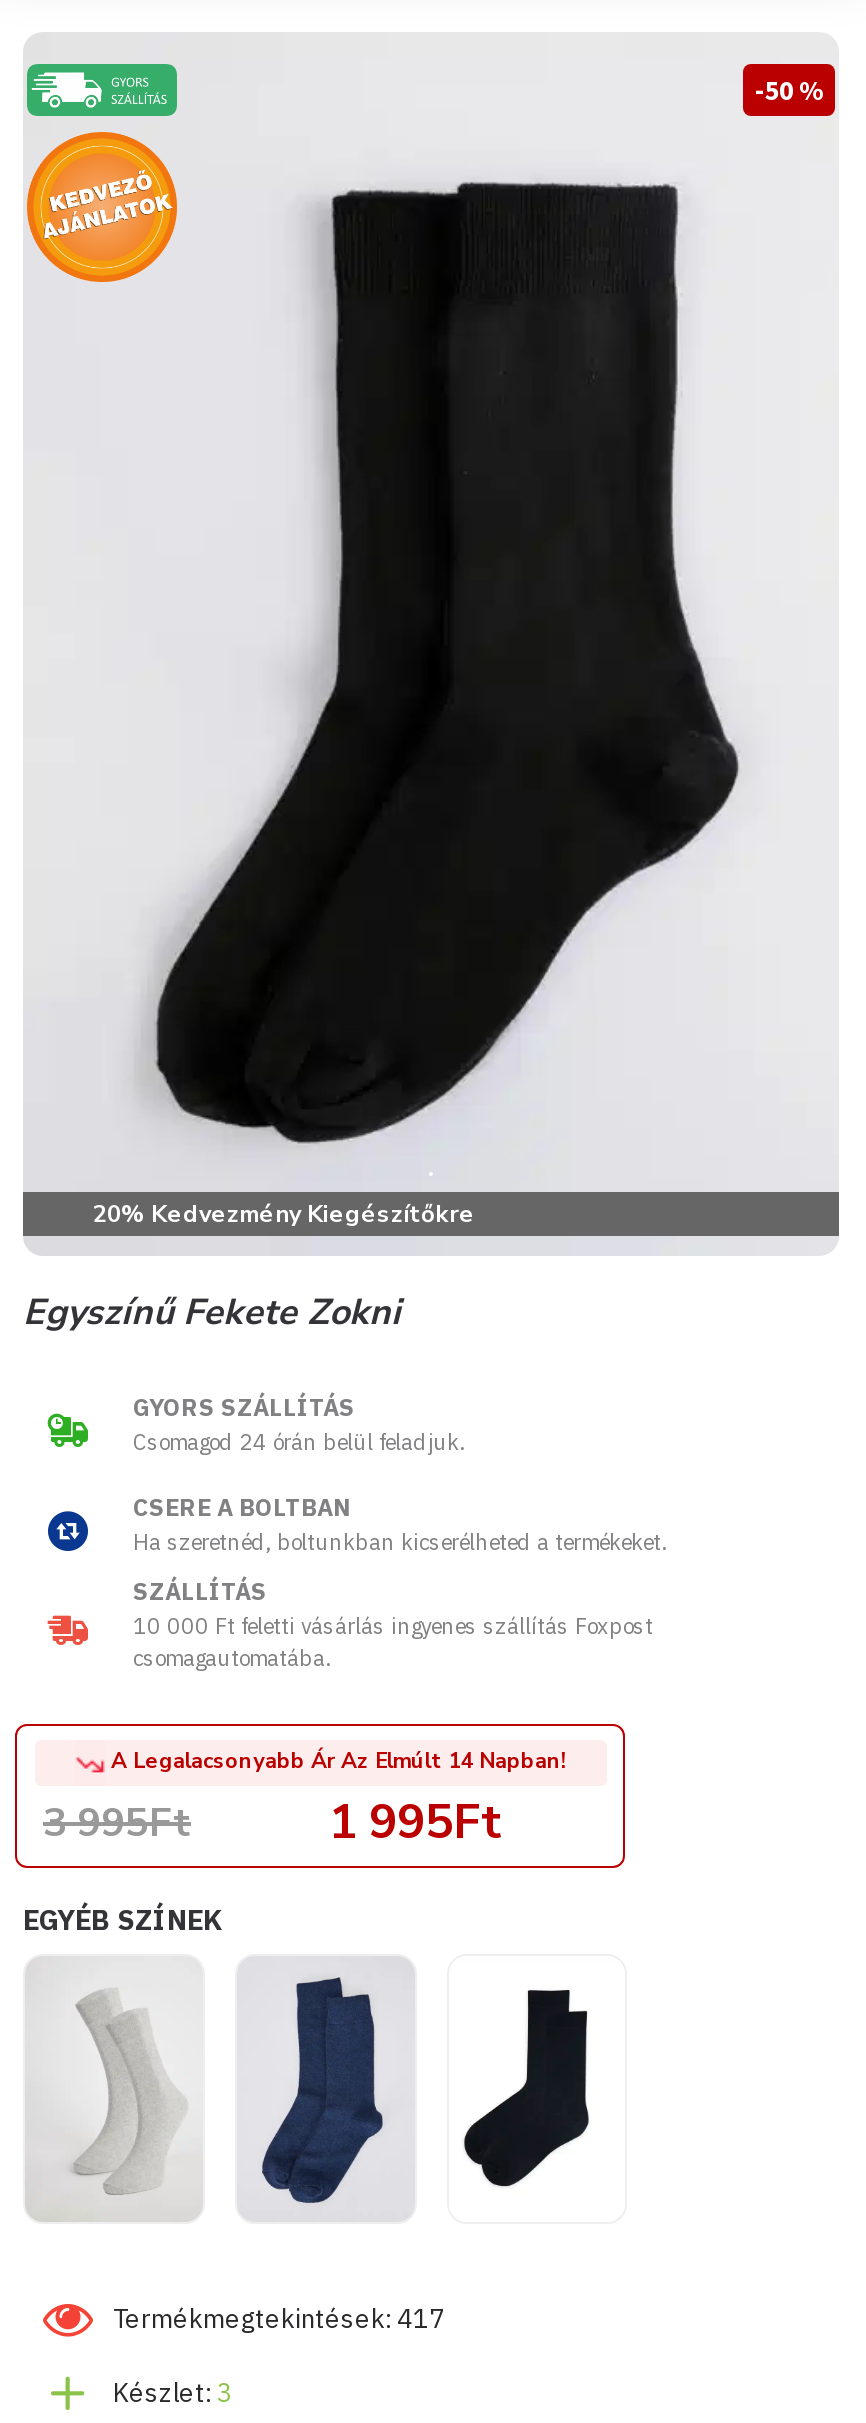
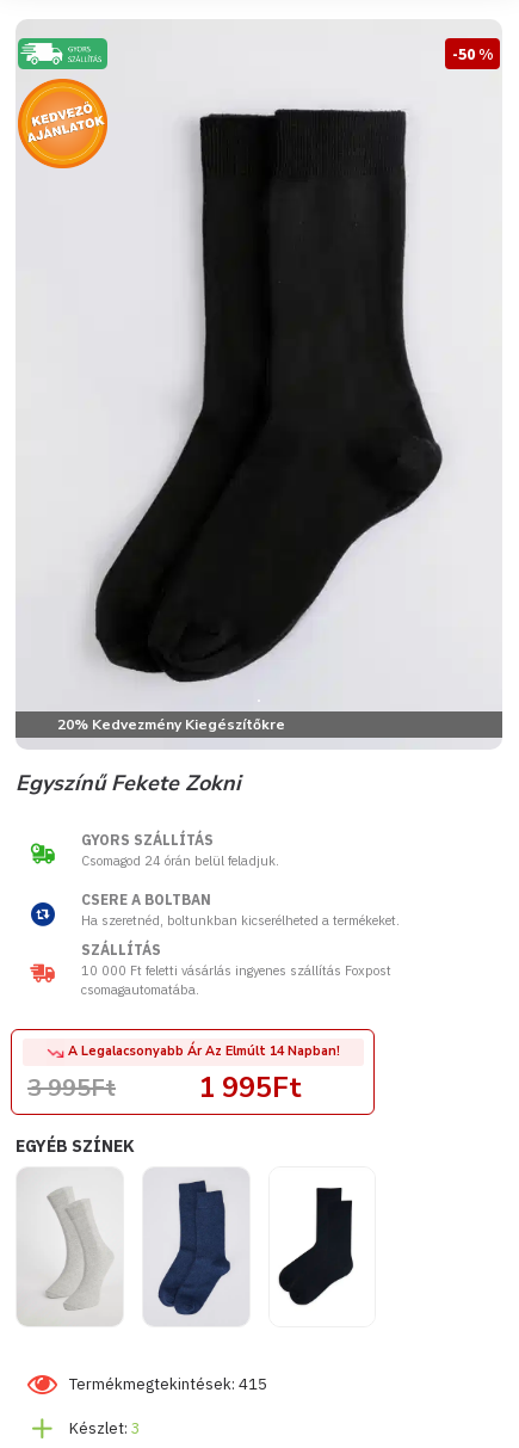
- Termékmegtekintések: 417
+ Termékmegtekintések: 415
